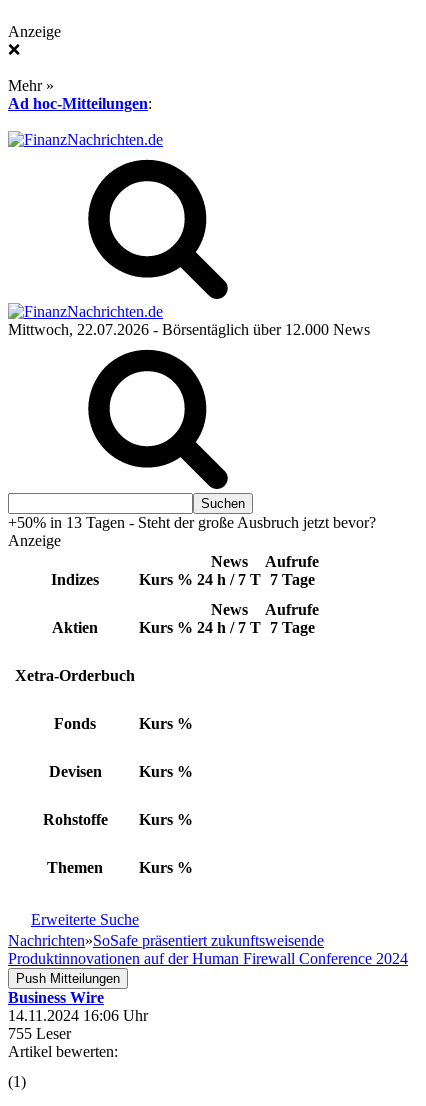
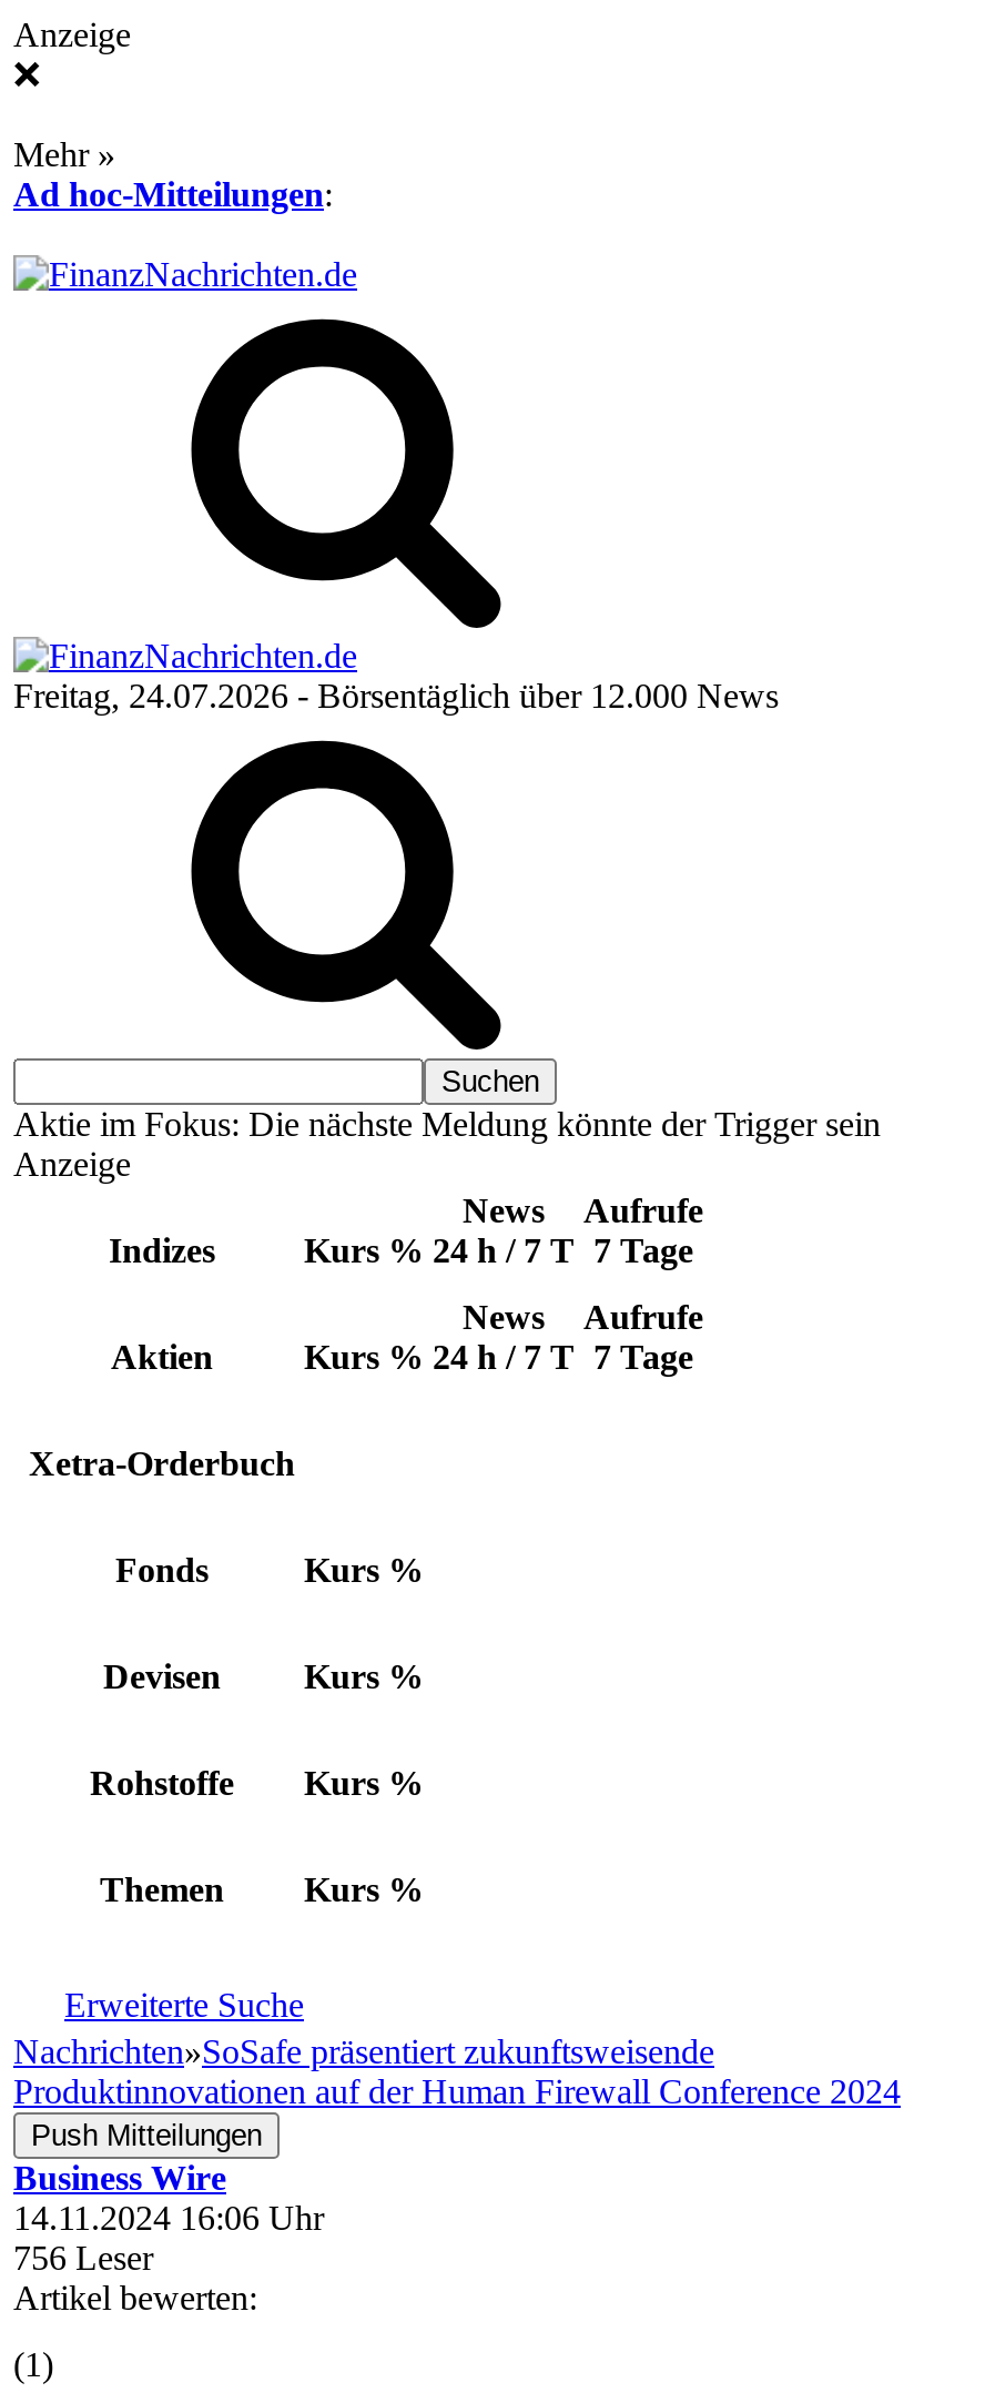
- Mittwoch, 22.07.2026 - Börsentäglich über 12.000 News
+ Freitag, 24.07.2026 - Börsentäglich über 12.000 News

- +50% in 13 Tagen - Steht der große Ausbruch jetzt bevor?
+ Aktie im Fokus: Die nächste Meldung könnte der Trigger sein

- 755 Leser
+ 756 Leser
